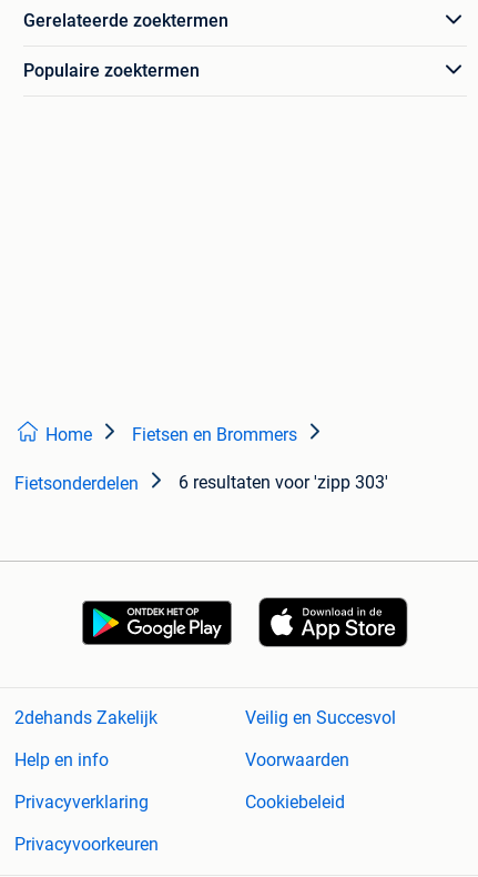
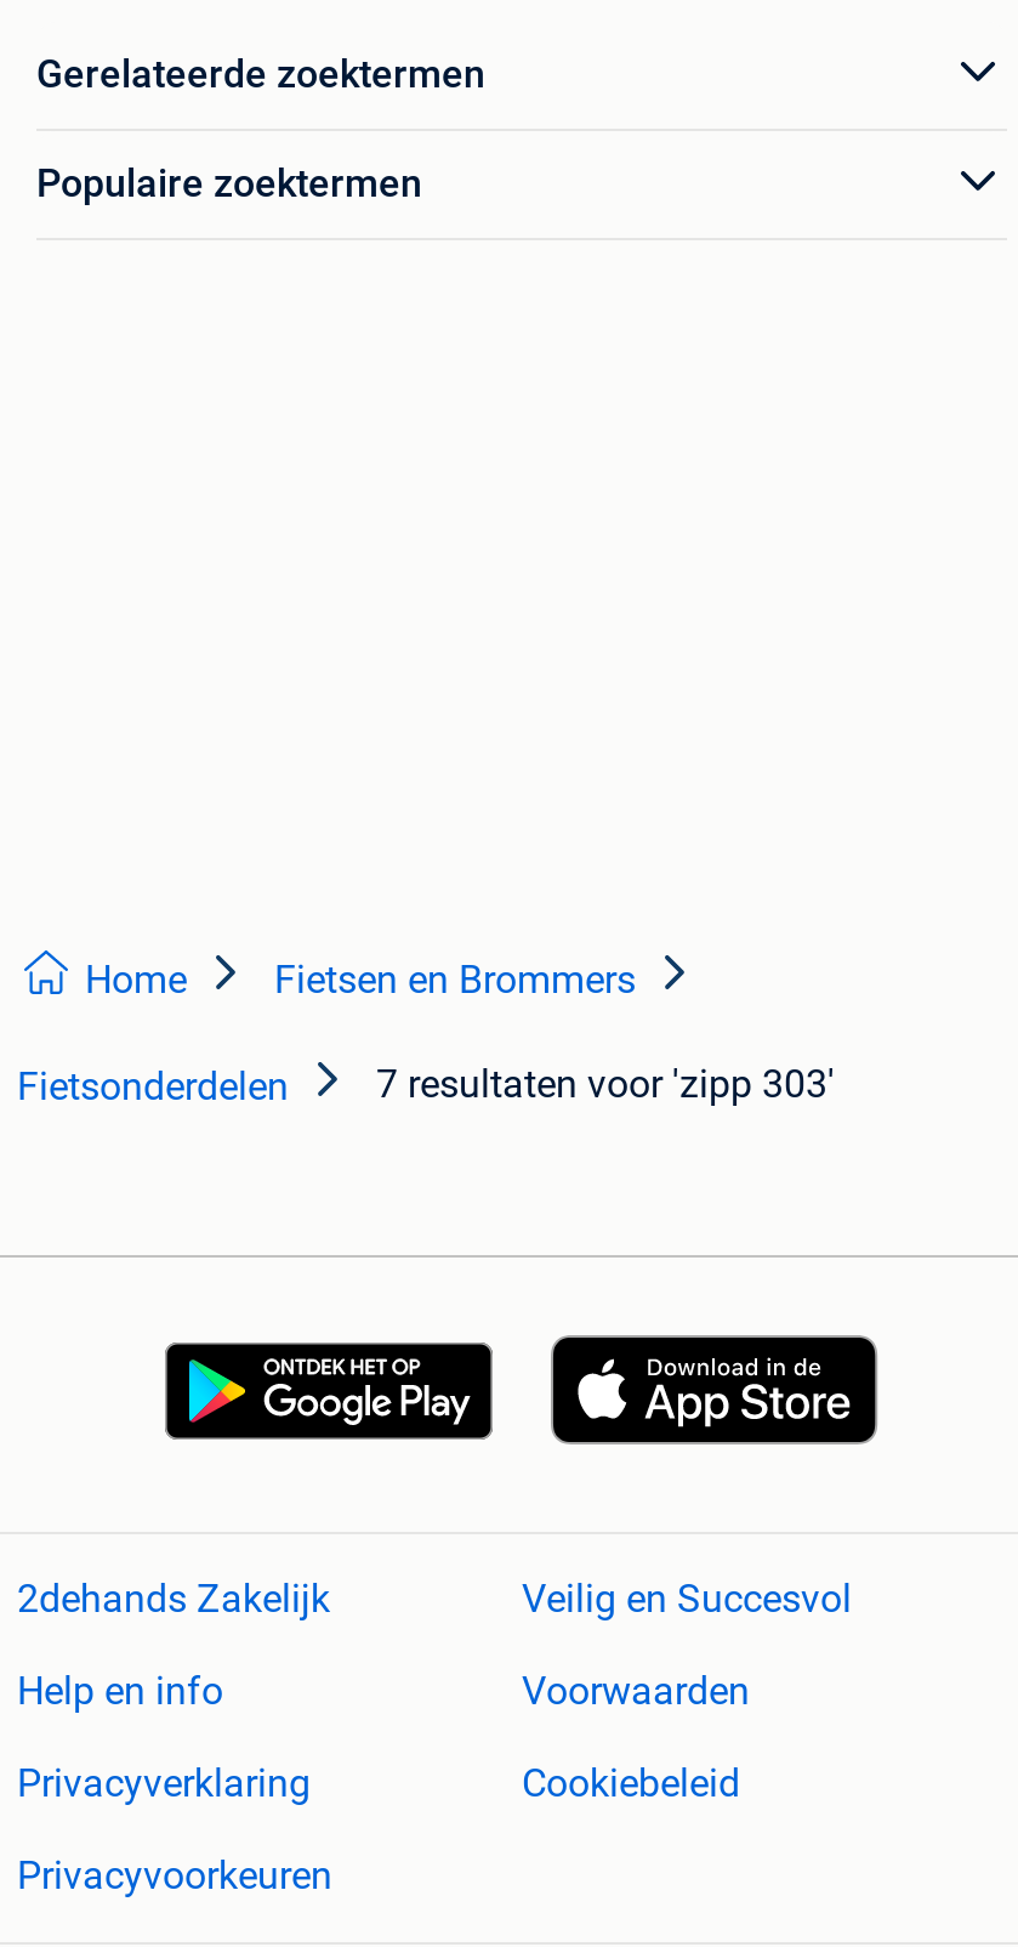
- 6 resultaten voor 'zipp 303'
+ 7 resultaten voor 'zipp 303'
